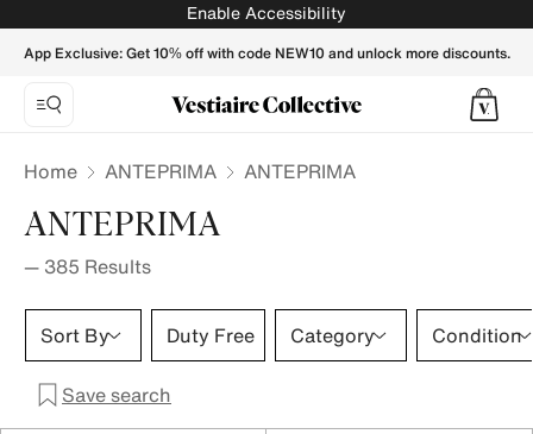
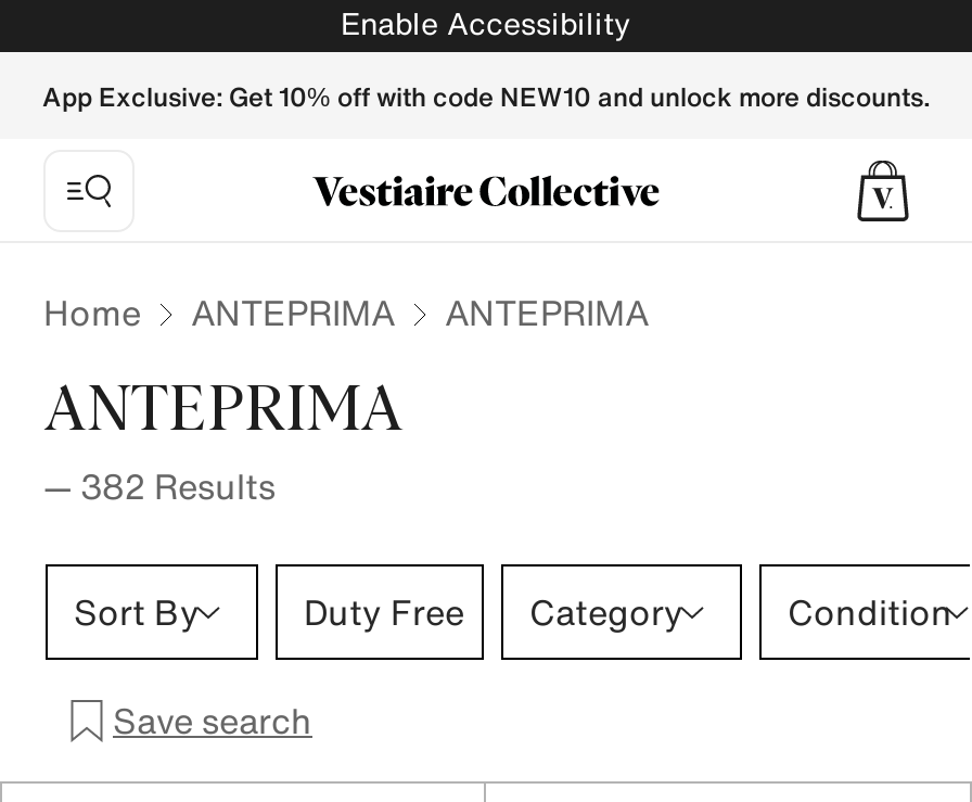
- — 385 Results
+ — 382 Results
